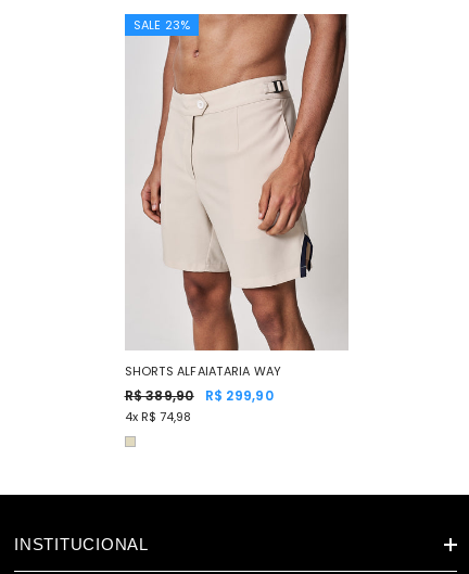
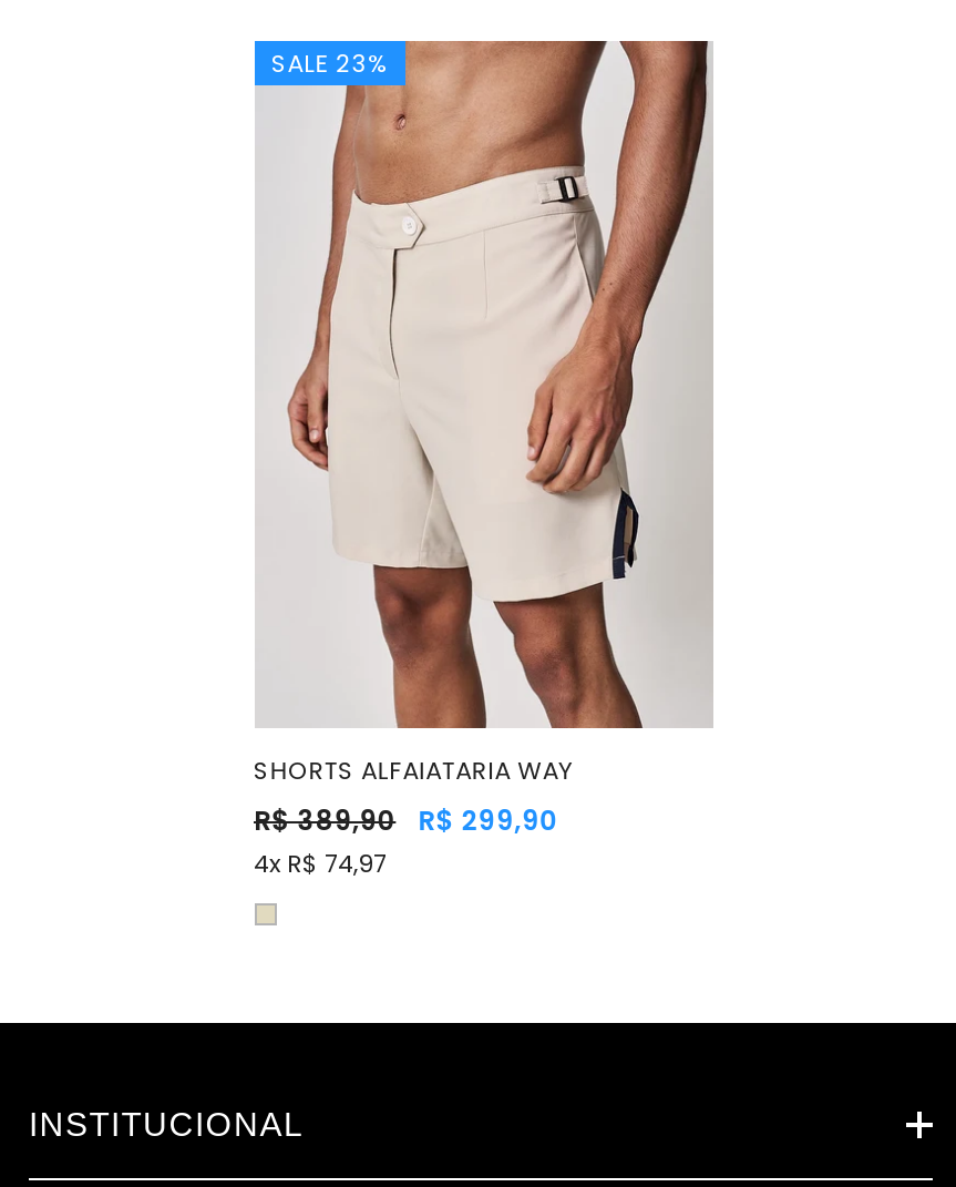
- 4x R$ 74,98
+ 4x R$ 74,97
